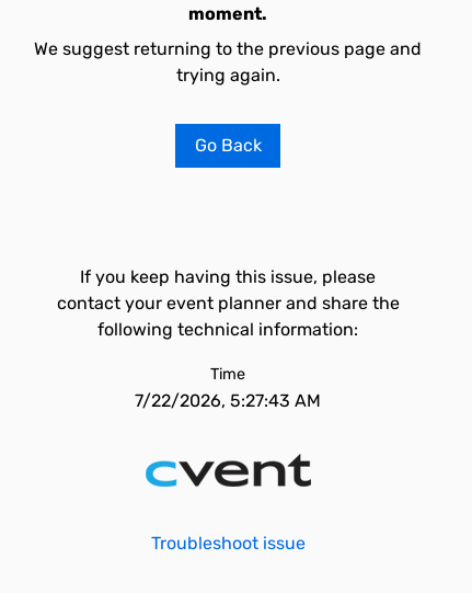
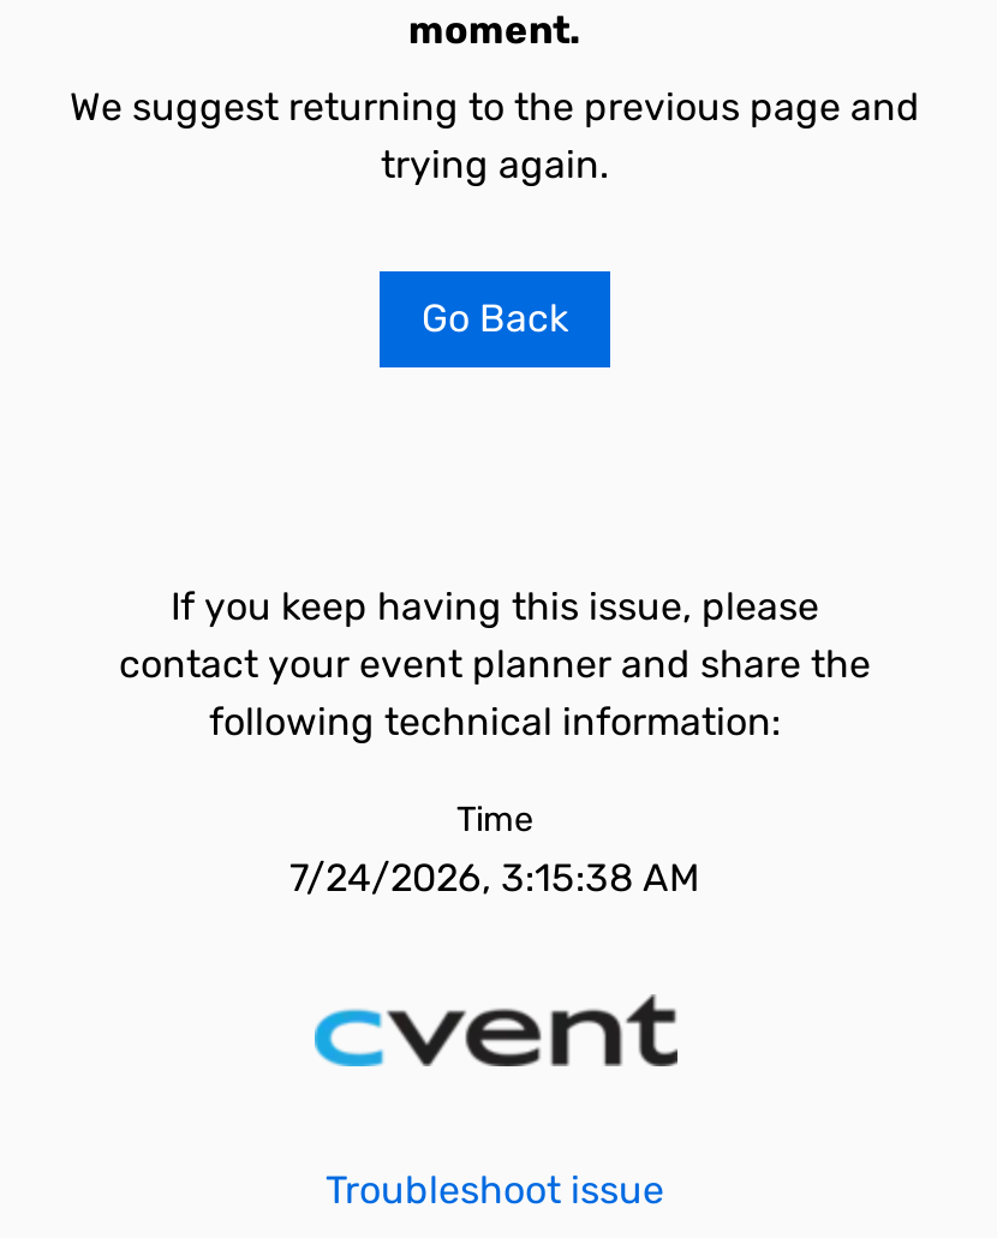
- 7/22/2026, 5:27:43 AM
+ 7/24/2026, 3:15:38 AM
